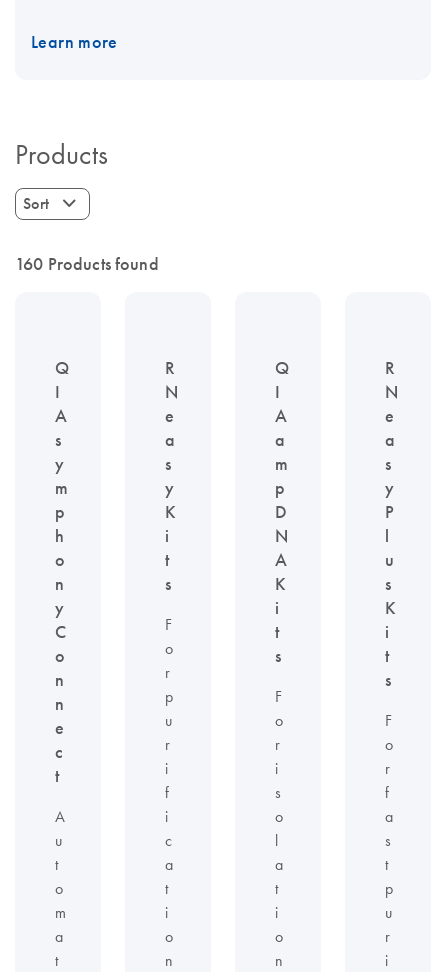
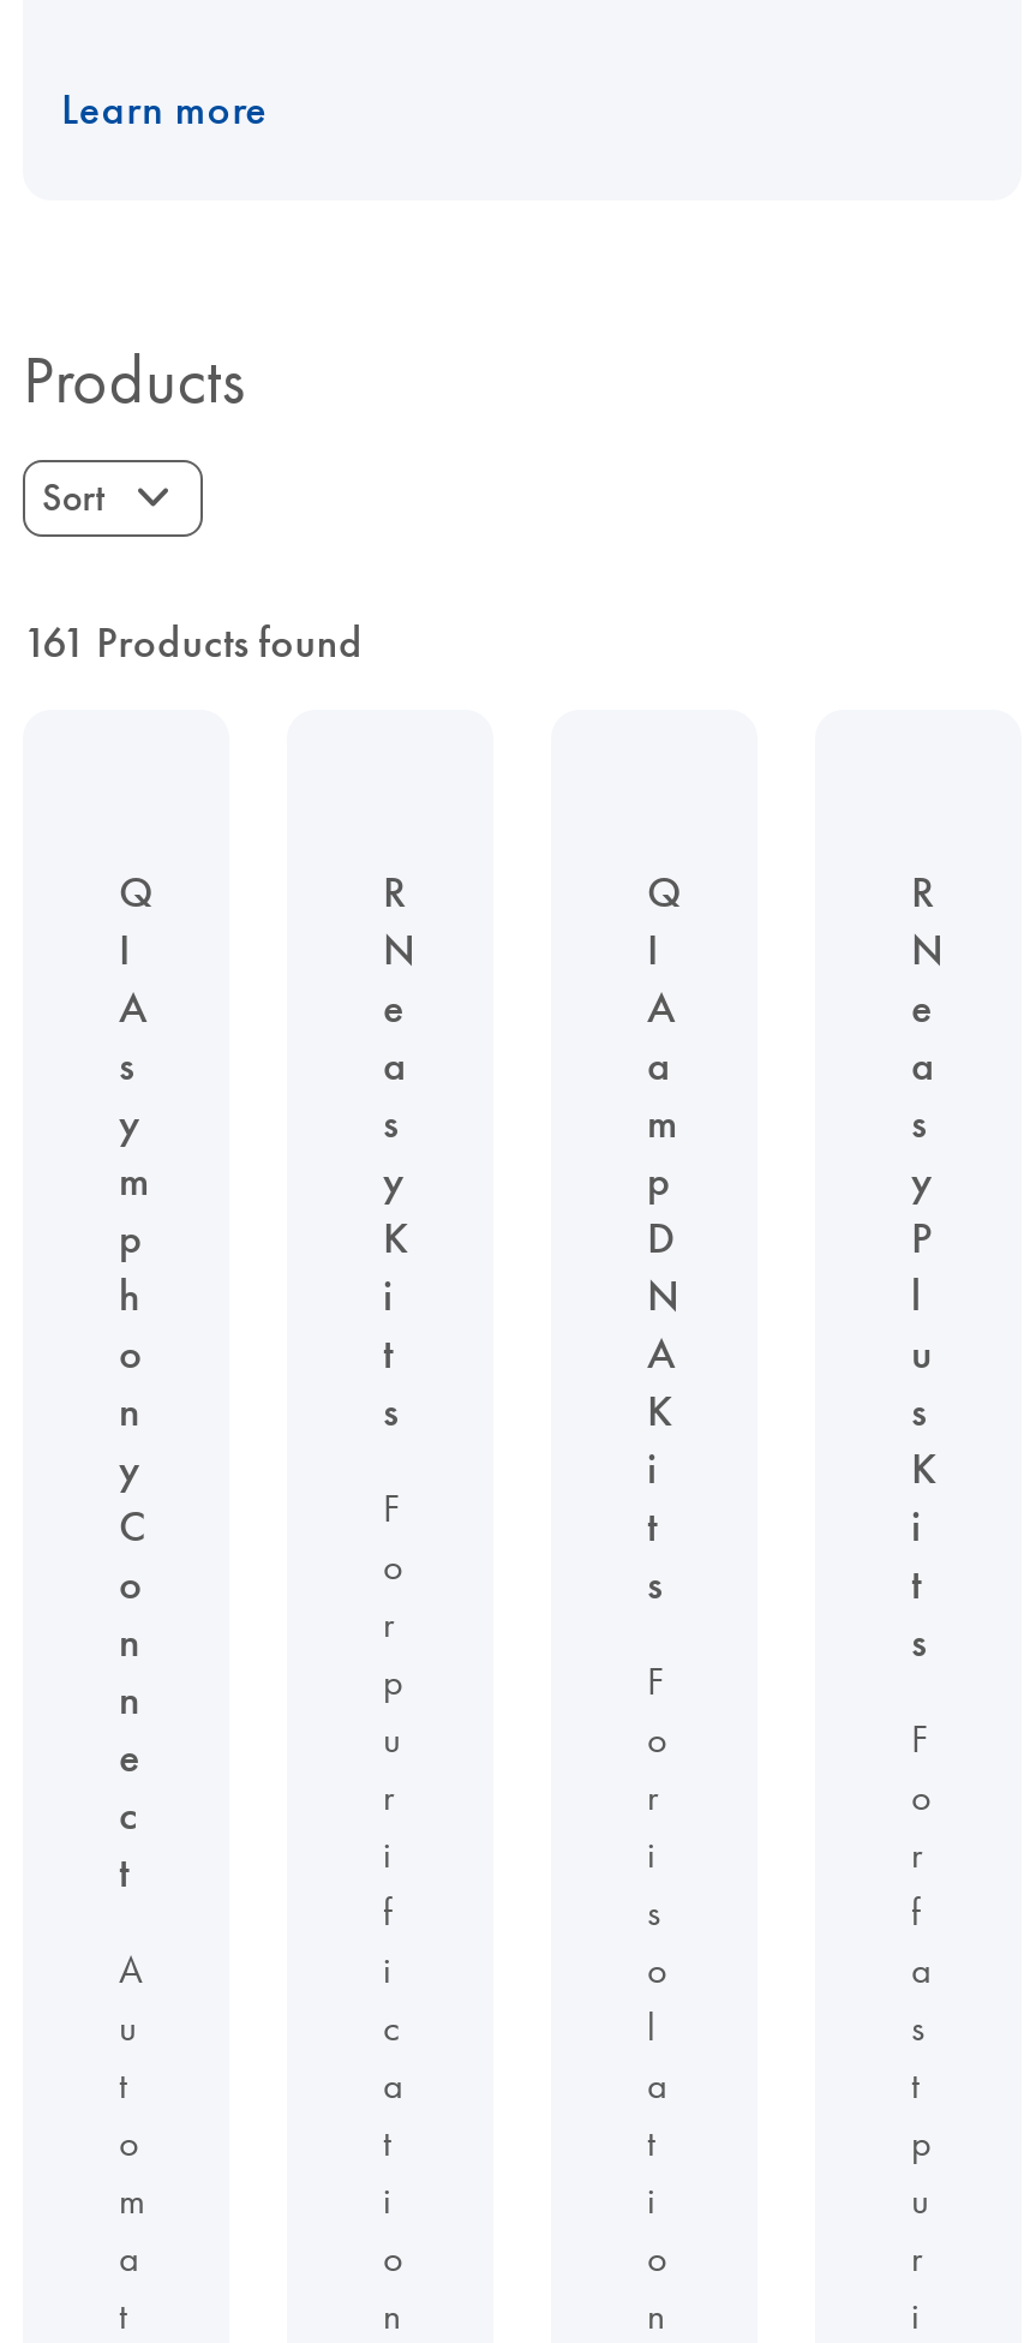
- 160 Products found
+ 161 Products found
